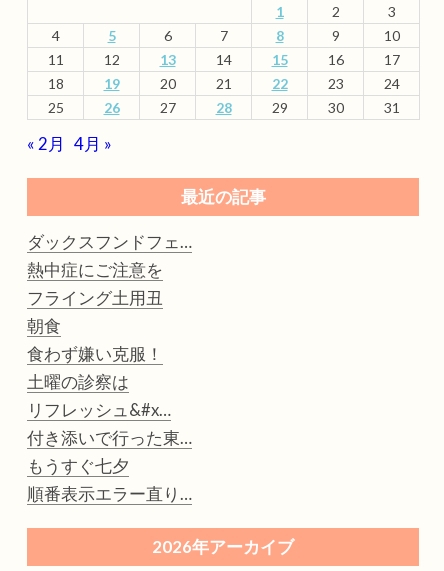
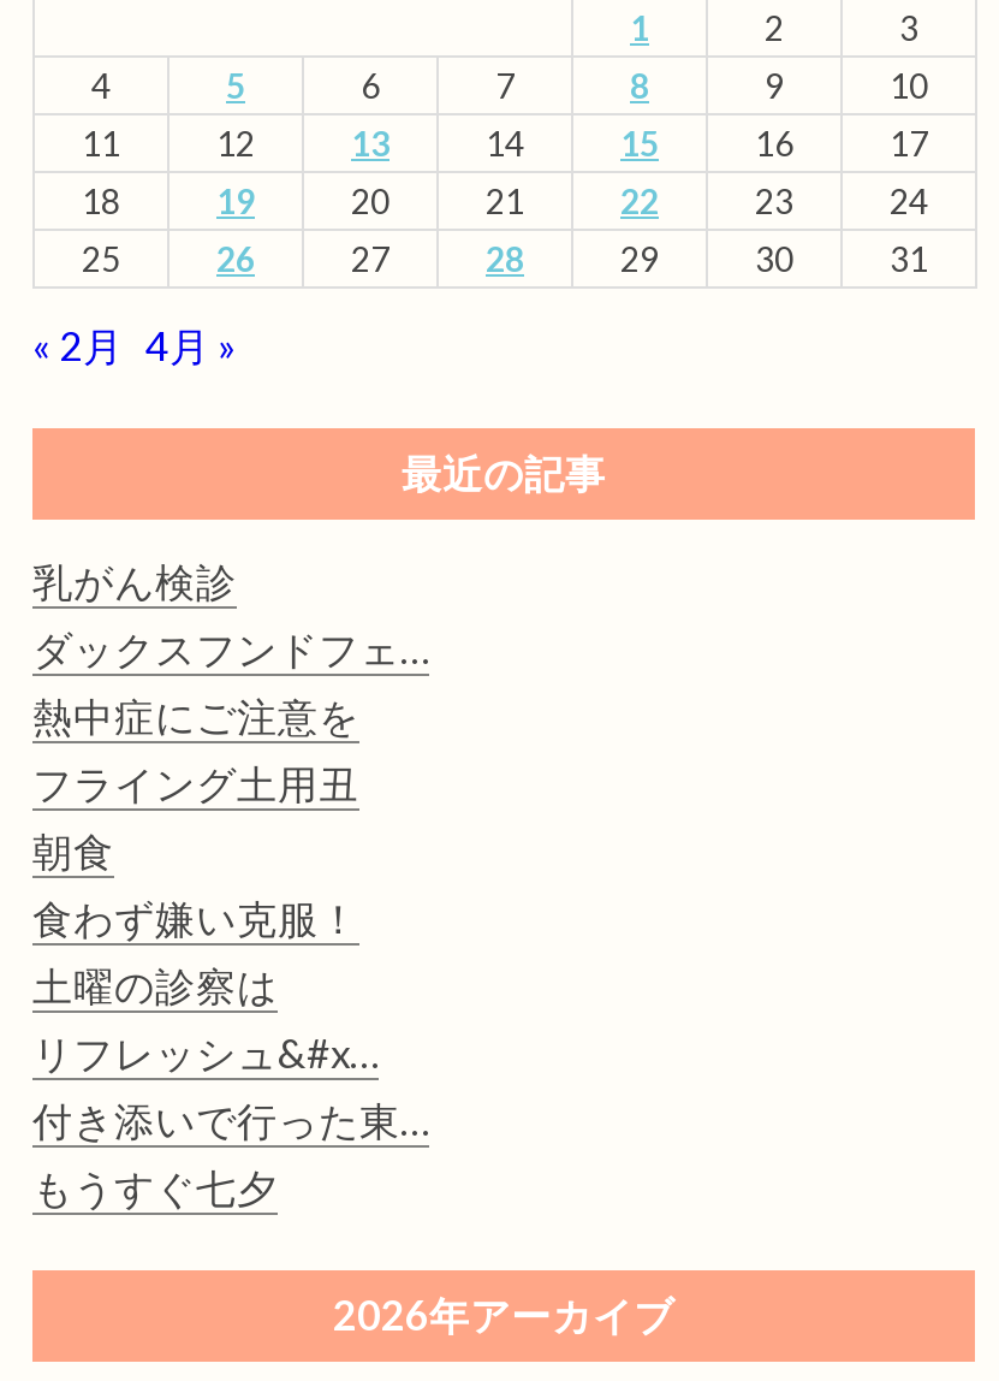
+ 乳がん検診

moved down: ダックスフンドフェ… | 熱中症にご注意を | フライング土用丑 | ... | 付き添いで行った東… | もうすぐ七夕

- 順番表示エラー直り…
